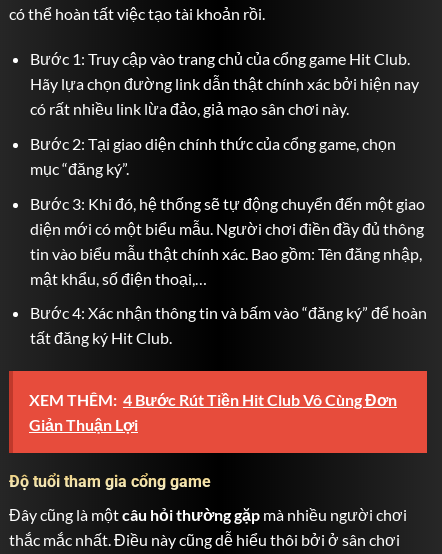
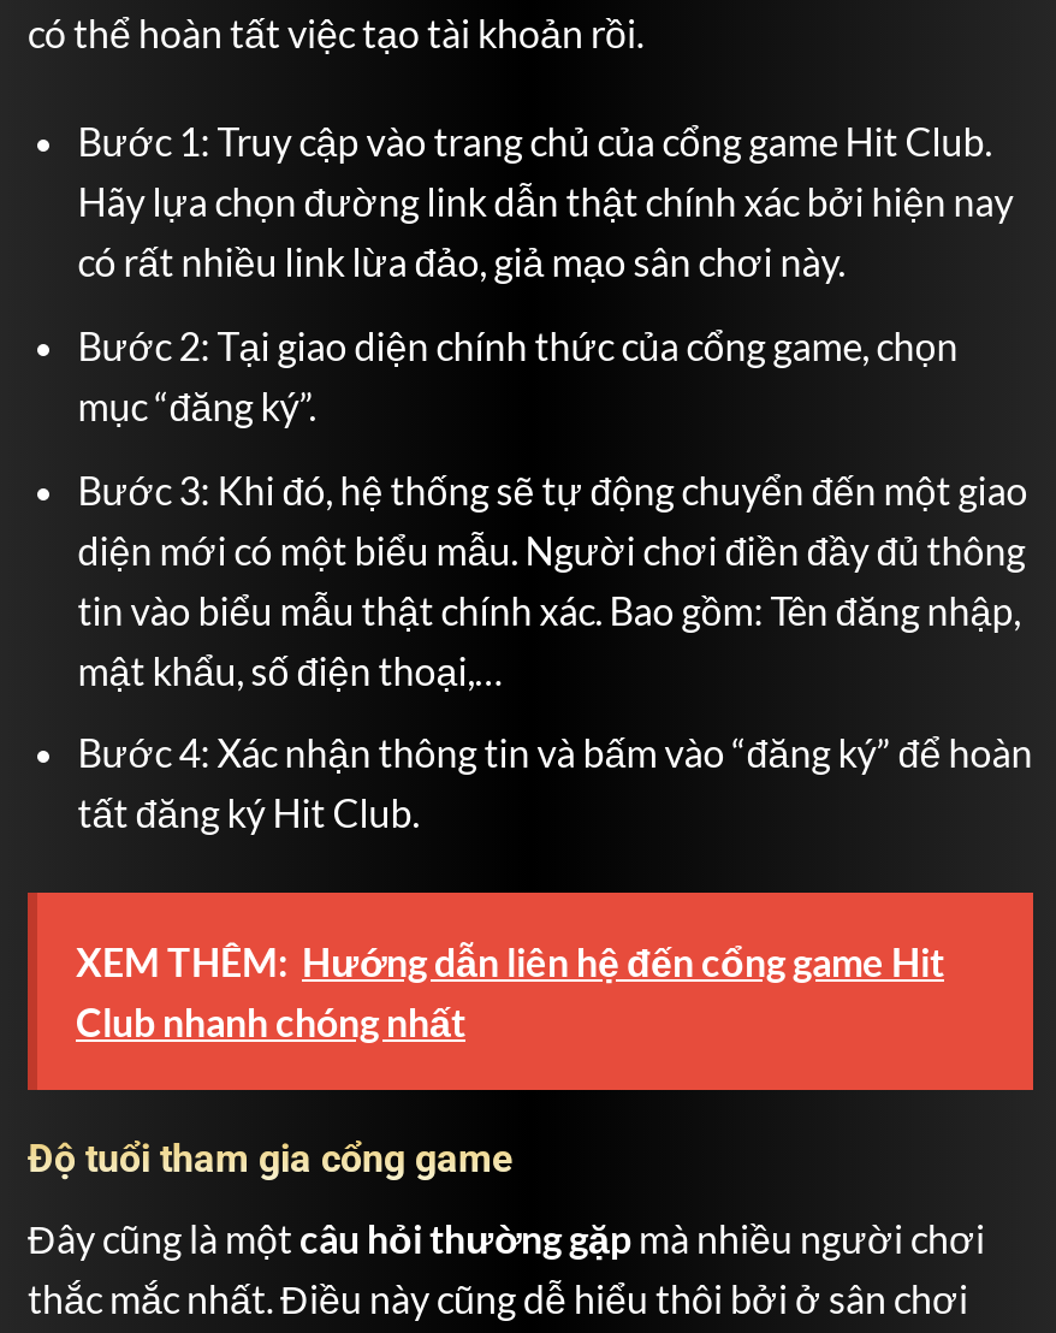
- XEM THÊM: 4 Bước Rút Tiền Hit Club Vô Cùng Đơn
- Giản Thuận Lợi
+ XEM THÊM: Hướng dẫn liên hệ đến cổng game Hit
+ Club nhanh chóng nhất
